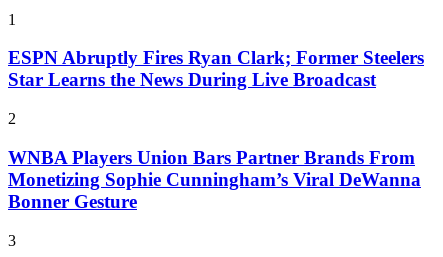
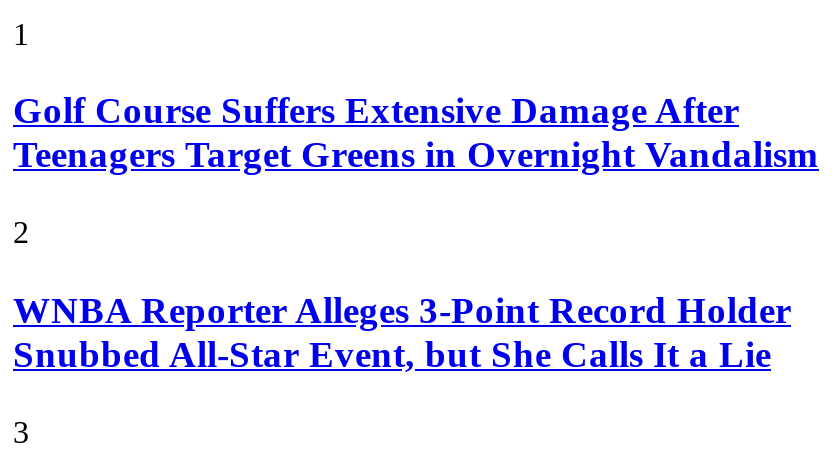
- ESPN Abruptly Fires Ryan Clark; Former Steelers
- Star Learns the News During Live Broadcast
+ Golf Course Suffers Extensive Damage After
+ Teenagers Target Greens in Overnight Vandalism

- WNBA Players Union Bars Partner Brands From
- Monetizing Sophie Cunningham’s Viral DeWanna
- Bonner Gesture
+ WNBA Reporter Alleges 3-Point Record Holder
+ Snubbed All-Star Event, but She Calls It a Lie
